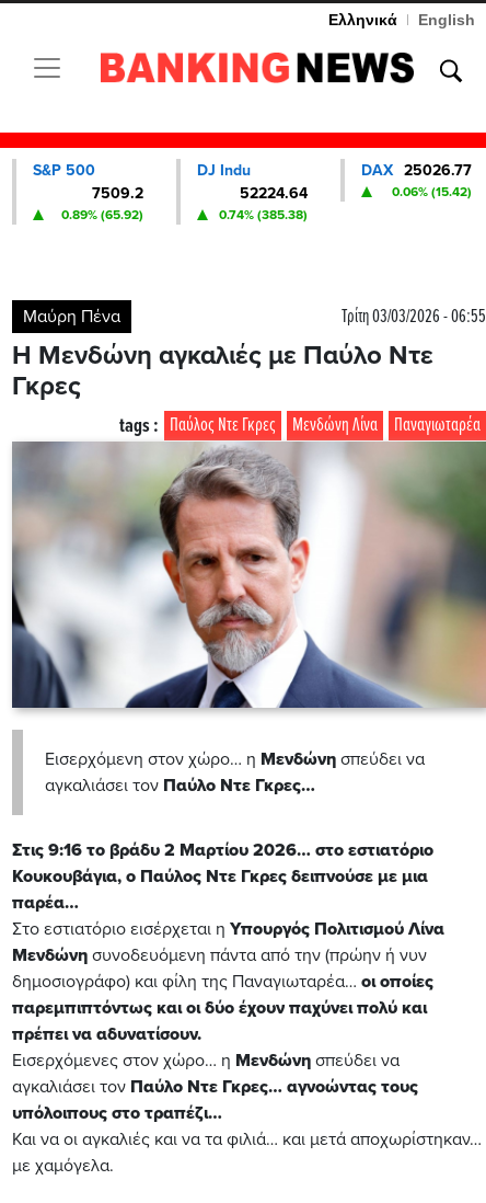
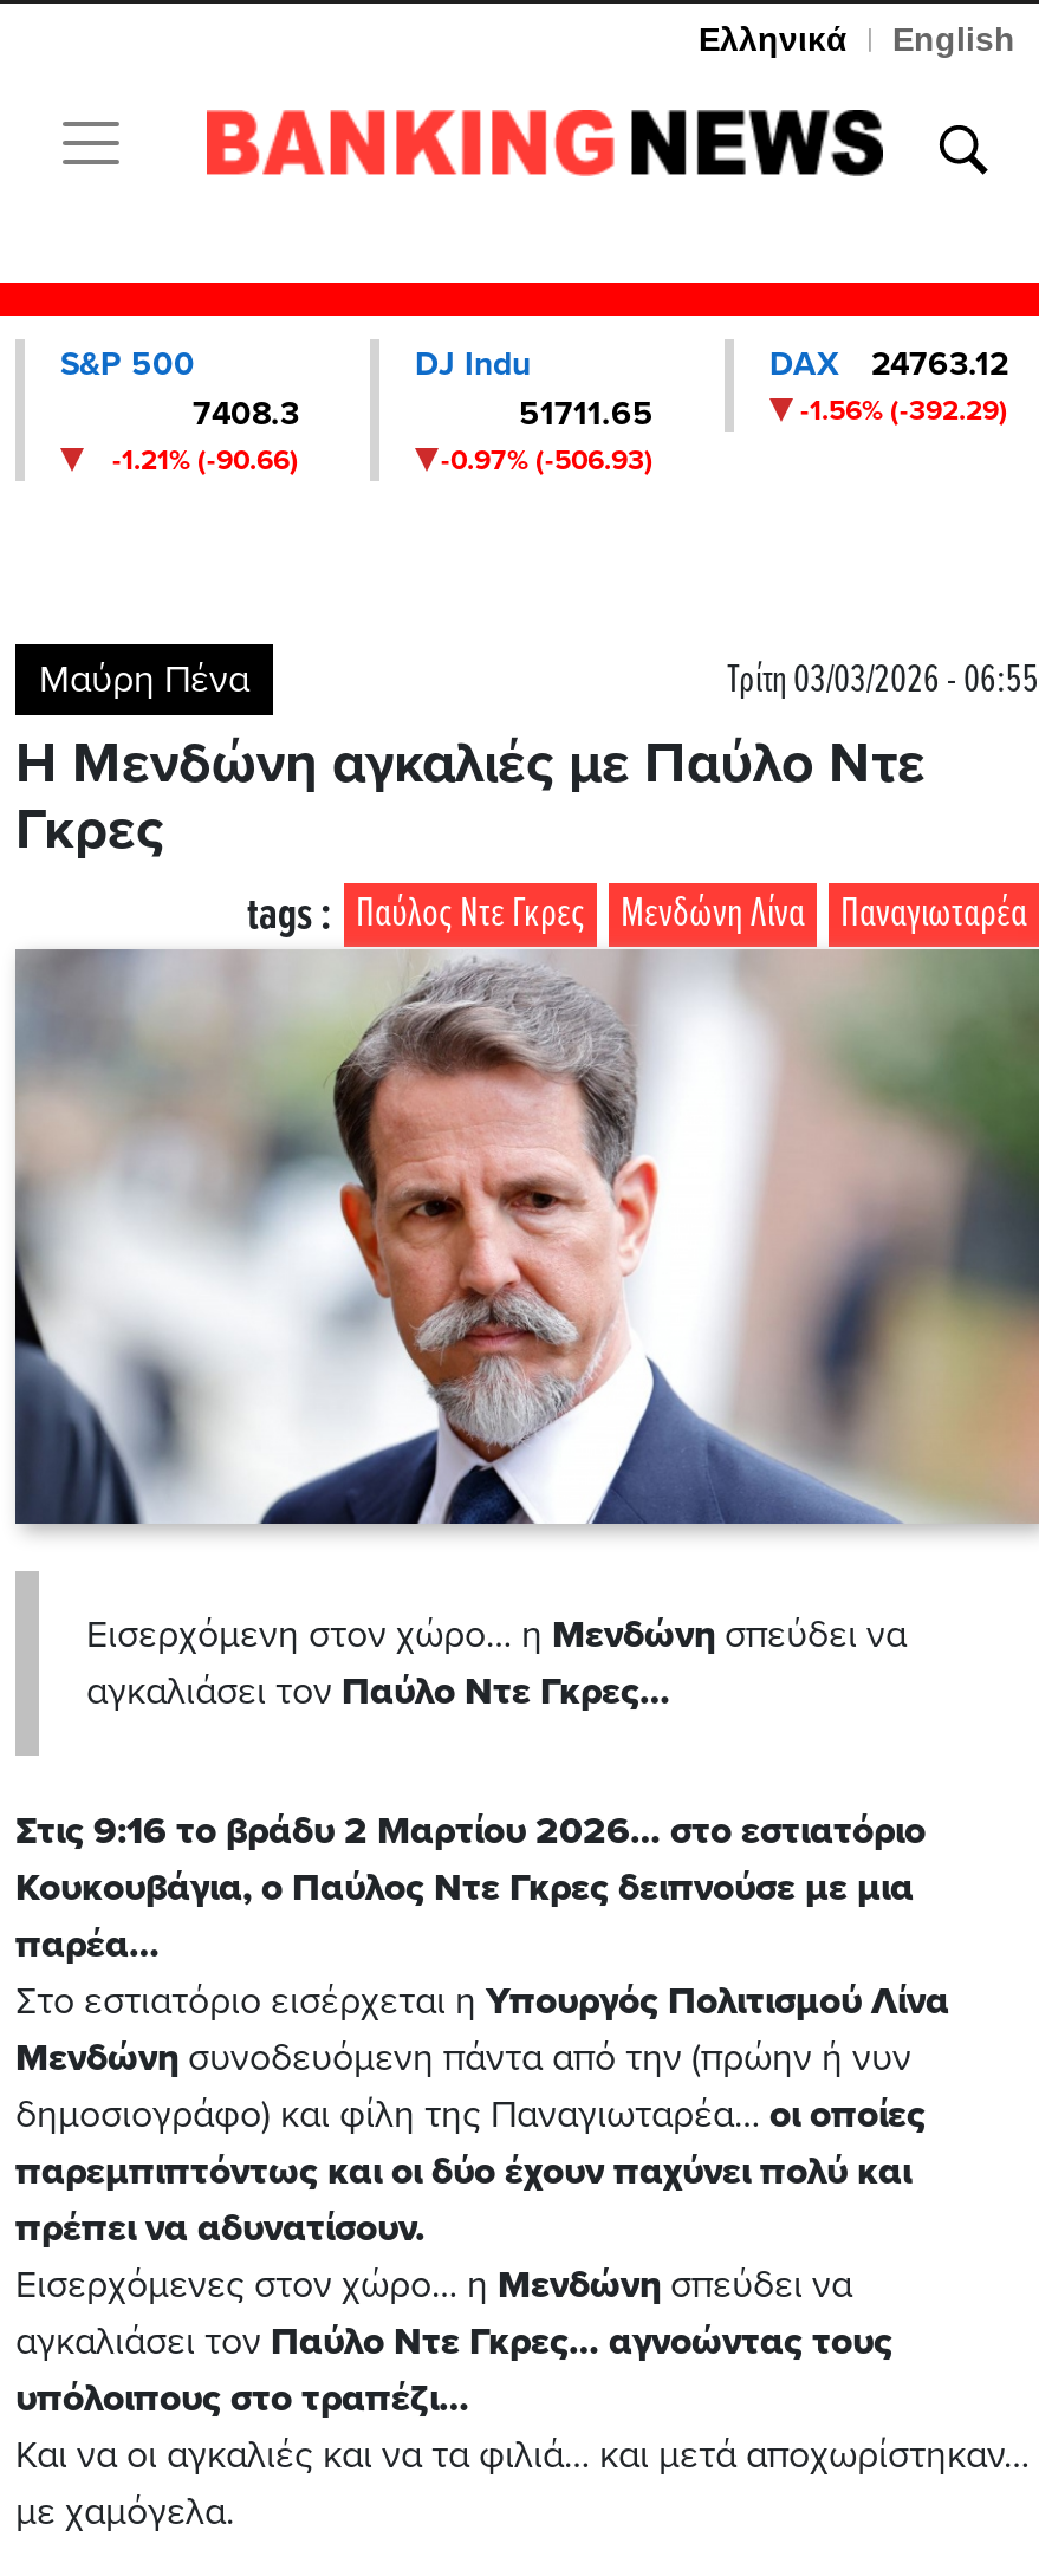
- DAX 25026.77
- 0.06% (15.42)
+ DAX
+ 24763.12
+ -1.56% (-392.29)

- 7509.2
+ 7408.3

- 52224.64
- 0.74% (385.38)
+ 51711.65
+ -0.97% (-506.93)

- 0.89% (65.92)
+ -1.21% (-90.66)
